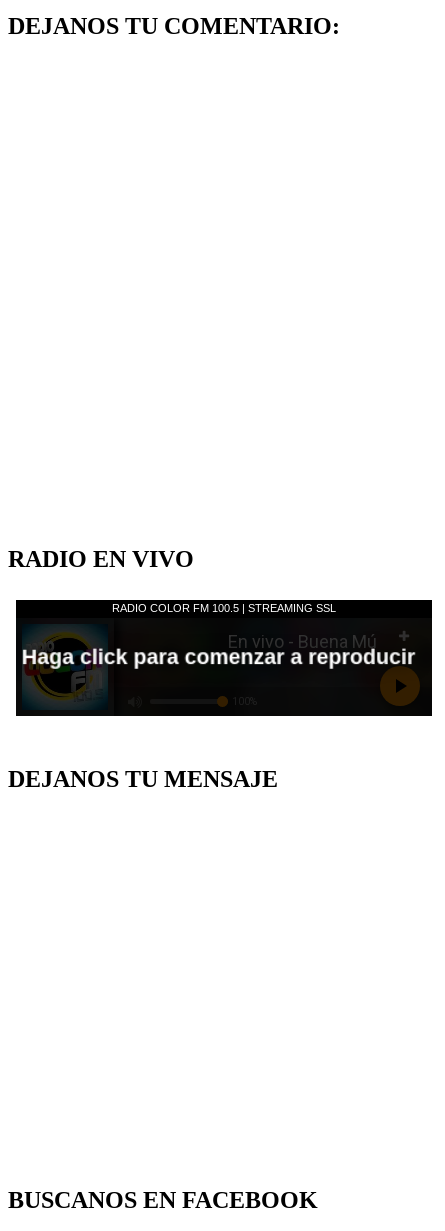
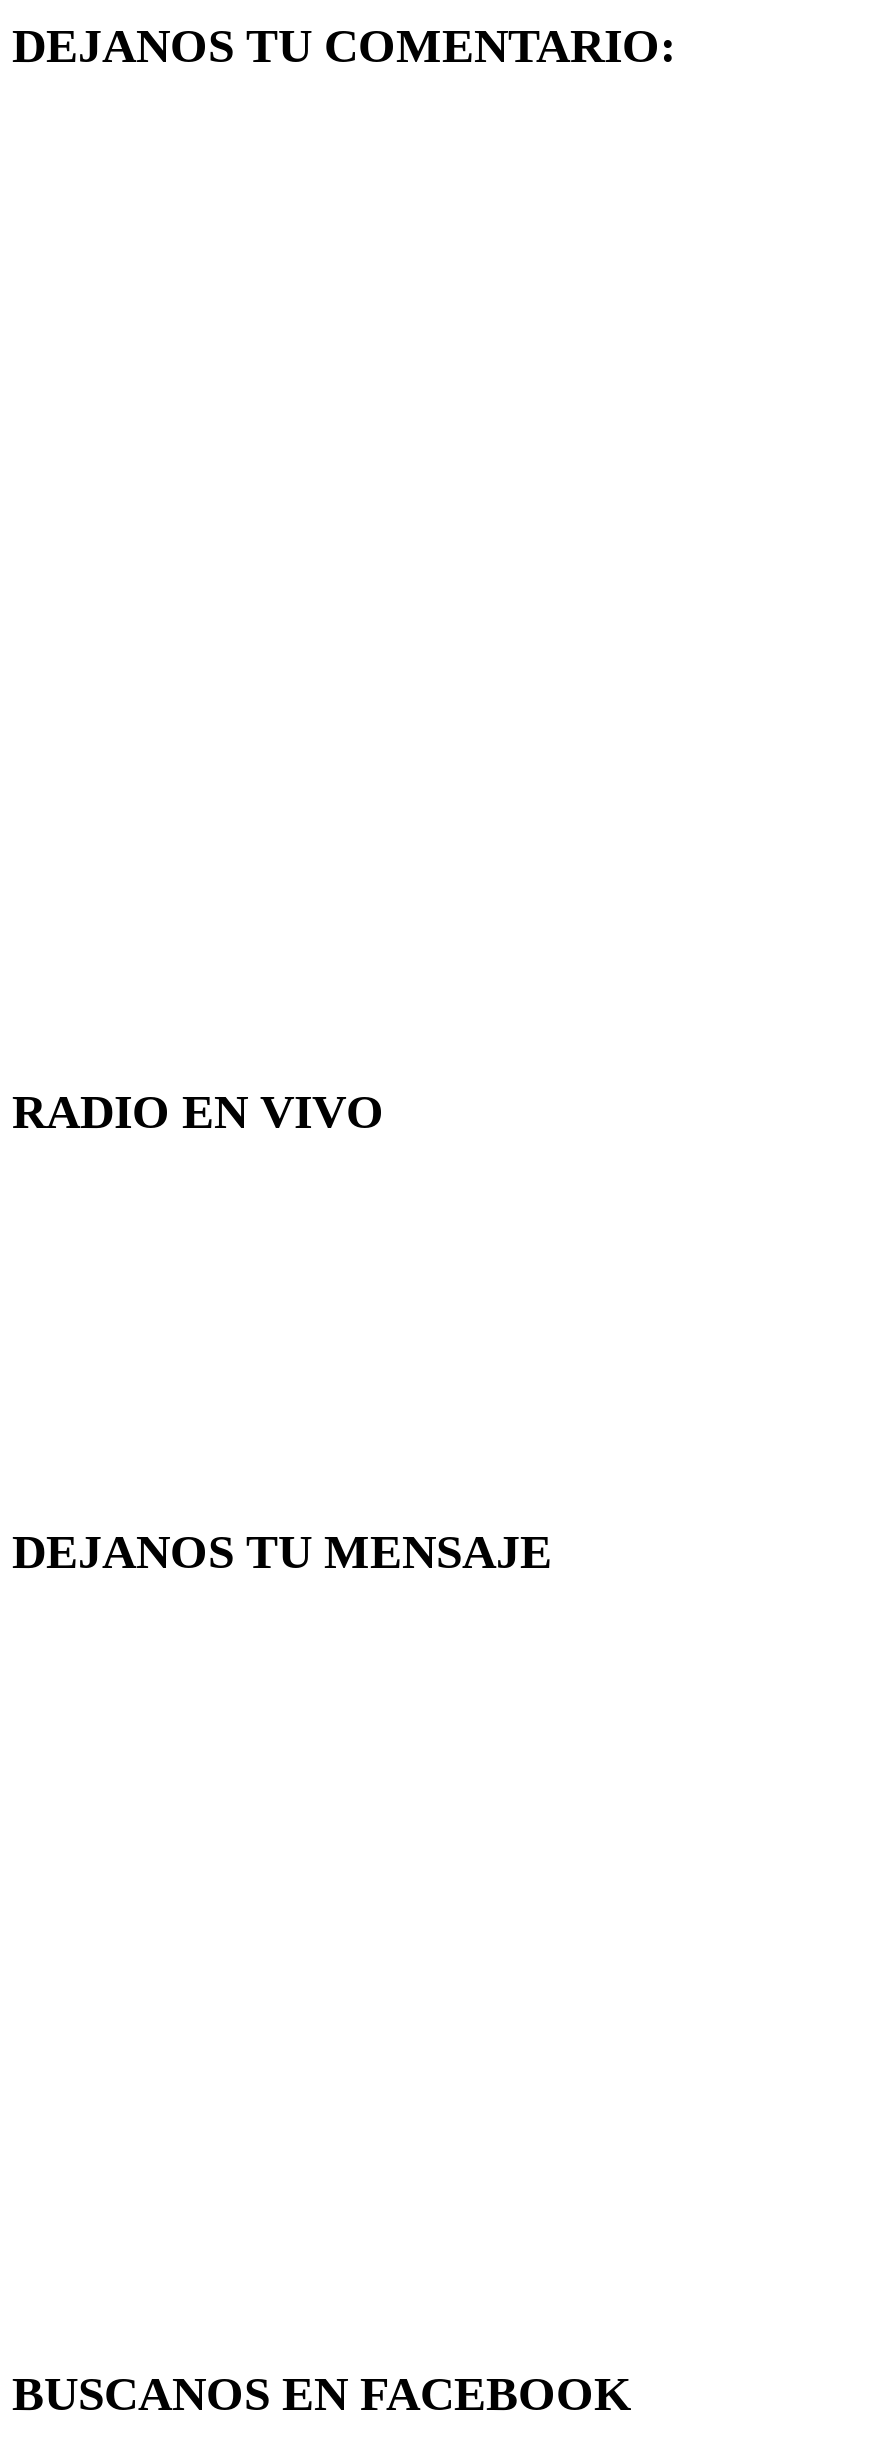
- [image]
